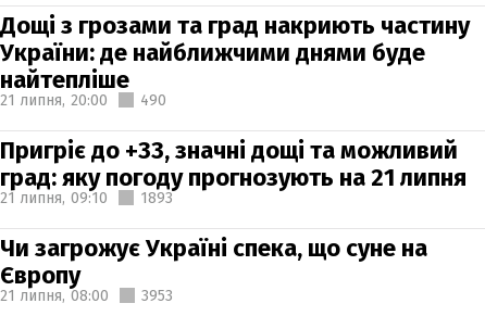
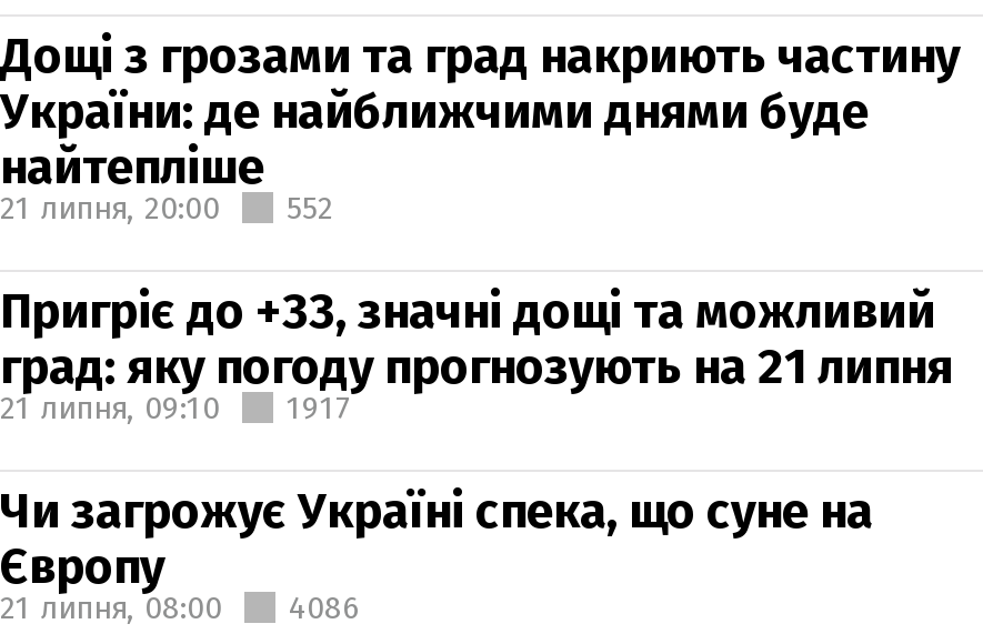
- 21 липня, 20:00 490
+ 21 липня, 20:00 552

- 1893
+ 1917

- 21 липня, 08:00 3953
+ 21 липня, 08:00 4086
